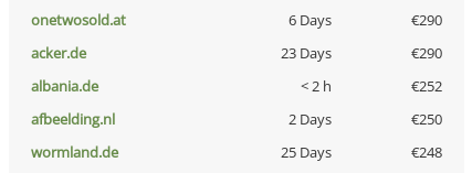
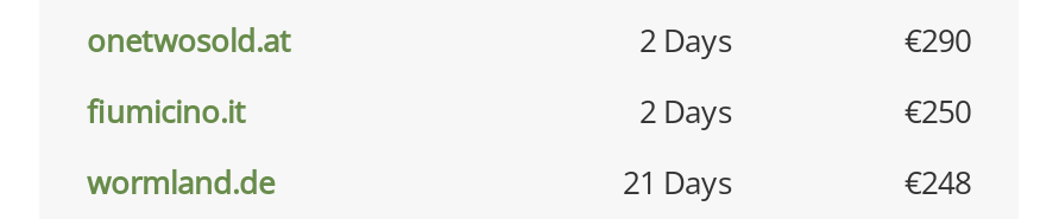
- 6 Days
+ 2 Days

- acker.de
- 23 Days
- €290
- albania.de
- < 2 h
- €252
- afbeelding.nl
+ fiumicino.it

- 25 Days
+ 21 Days
